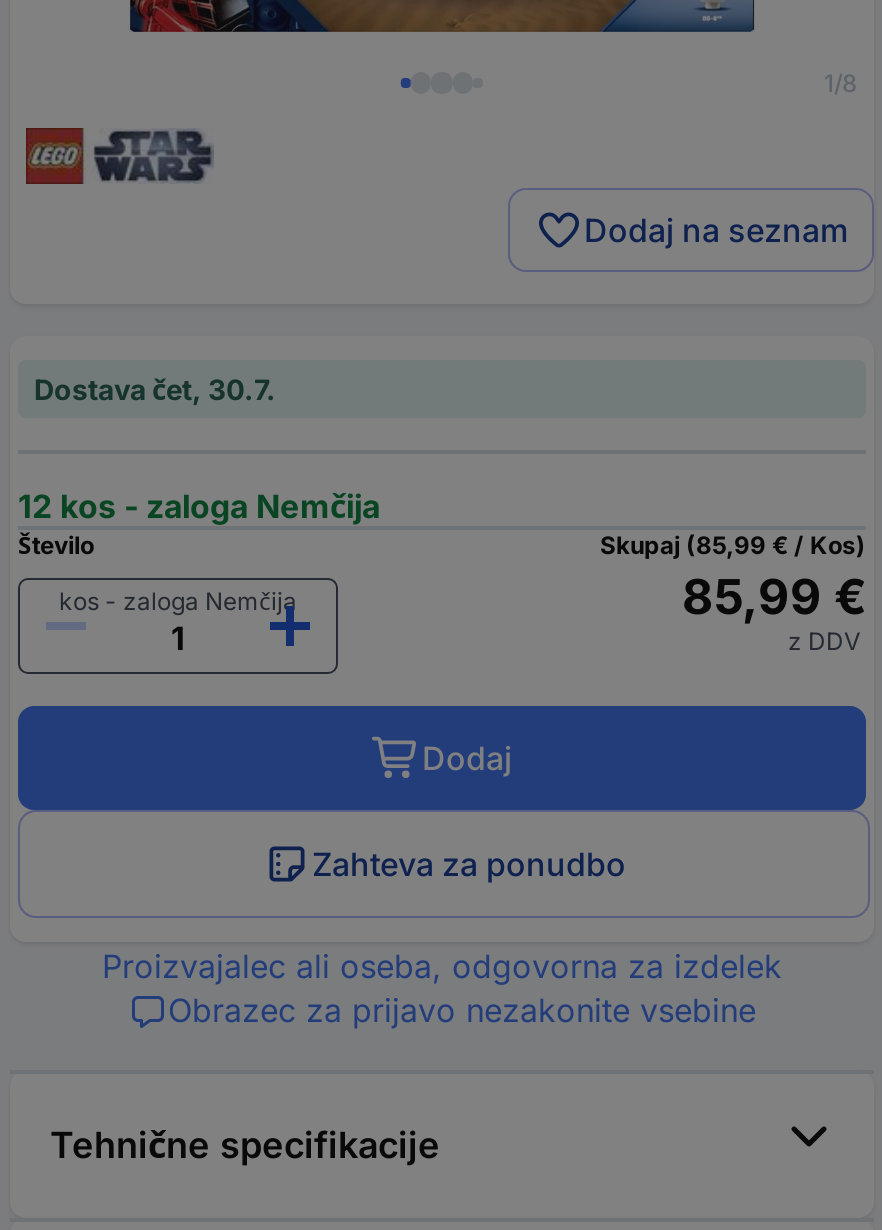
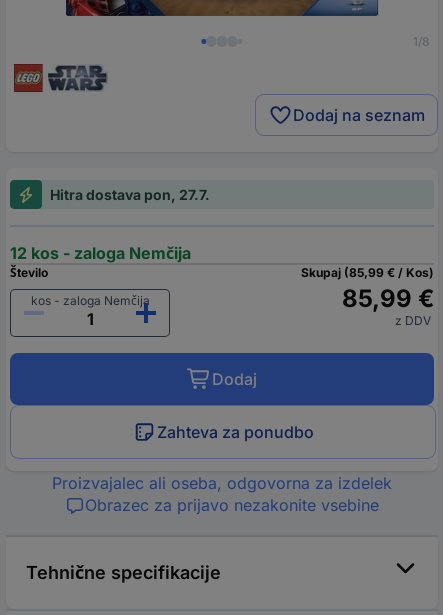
- Dostava čet, 30.7.
+ Hitra dostava pon, 27.7.
